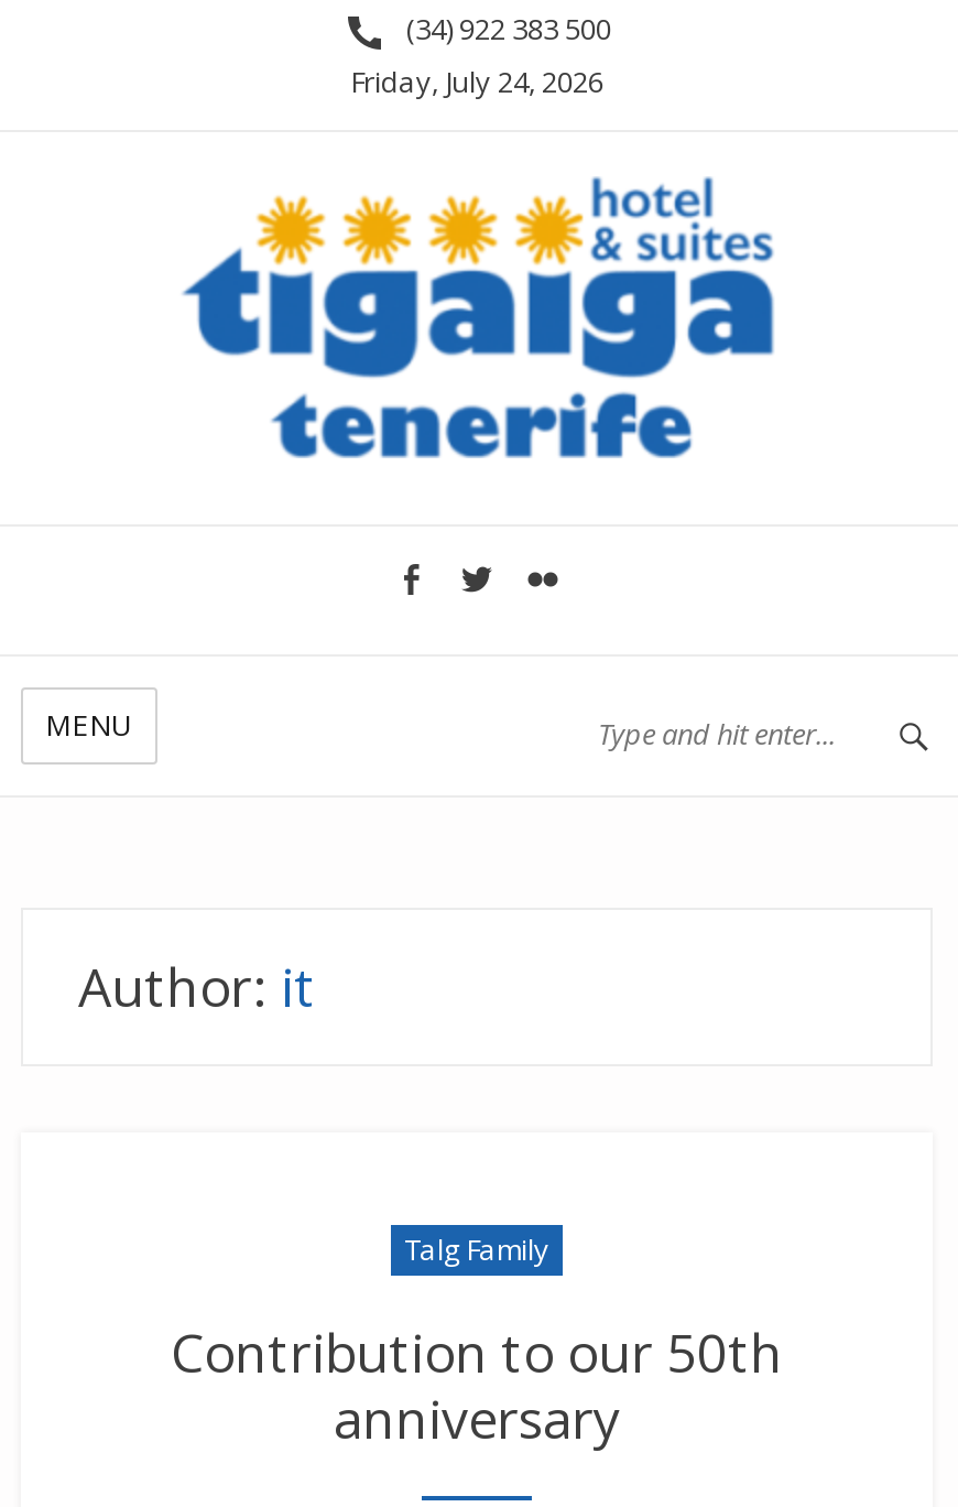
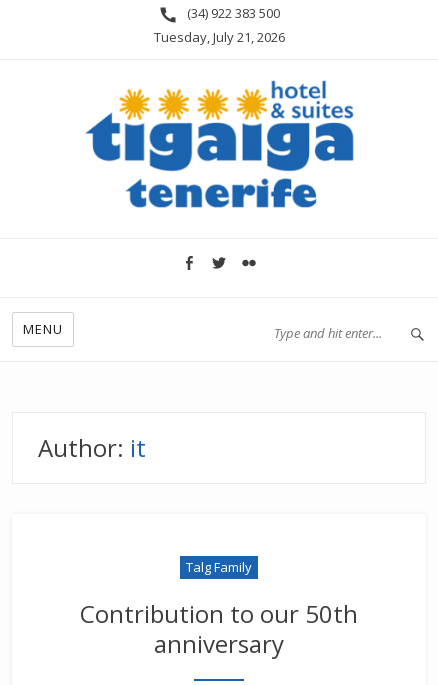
- Friday, July 24, 2026
+ Tuesday, July 21, 2026
